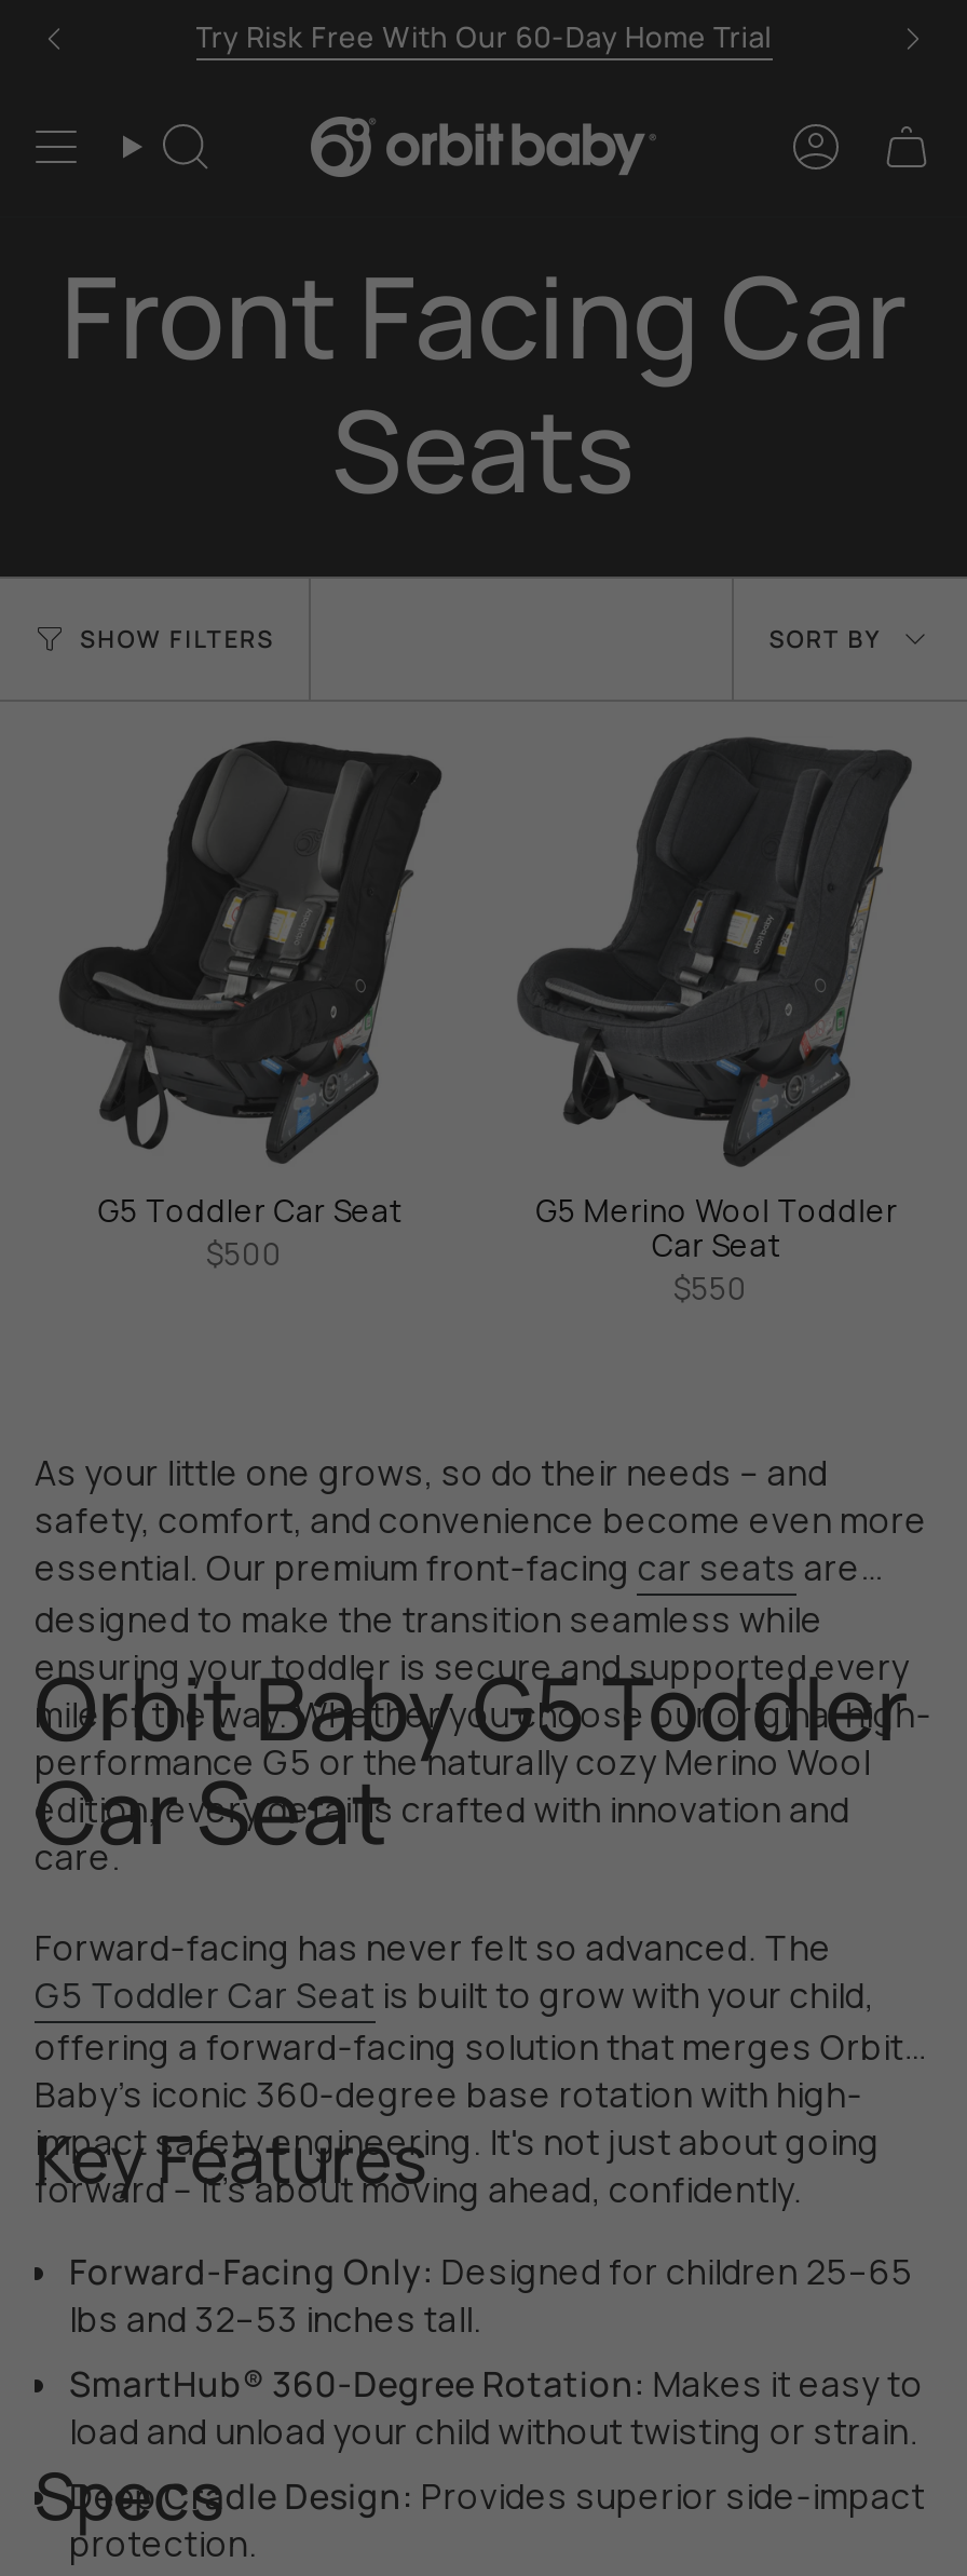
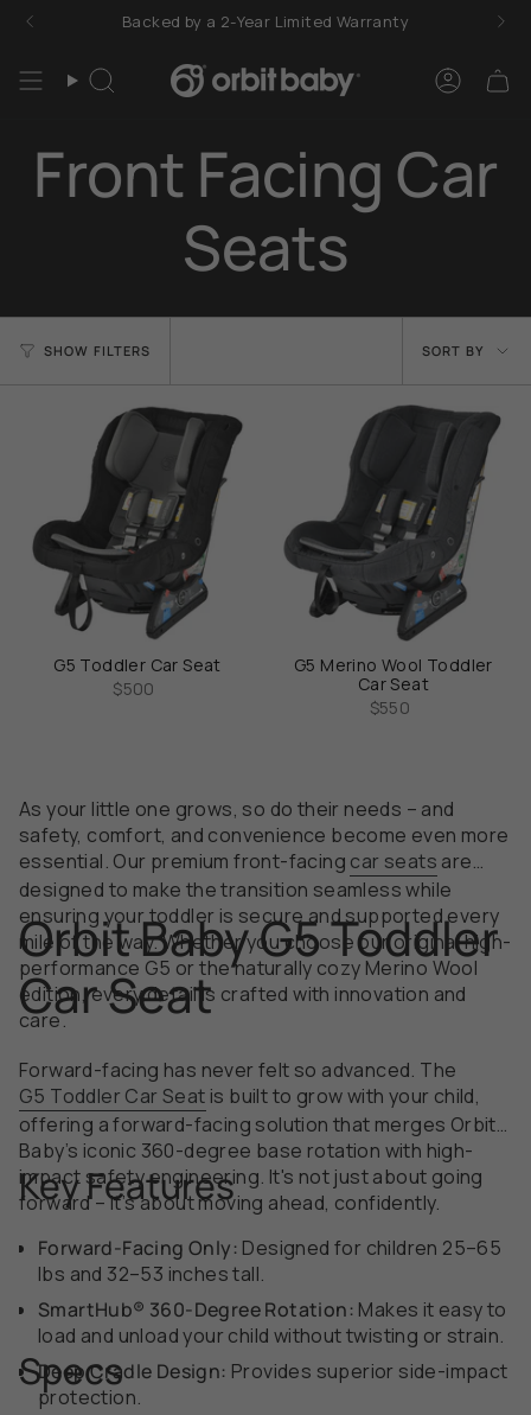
- Try Risk Free With Our 60-Day Home Trial
+ Backed by a 2-Year Limited Warranty
